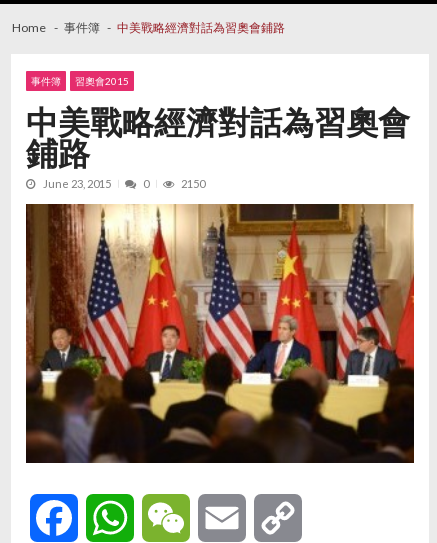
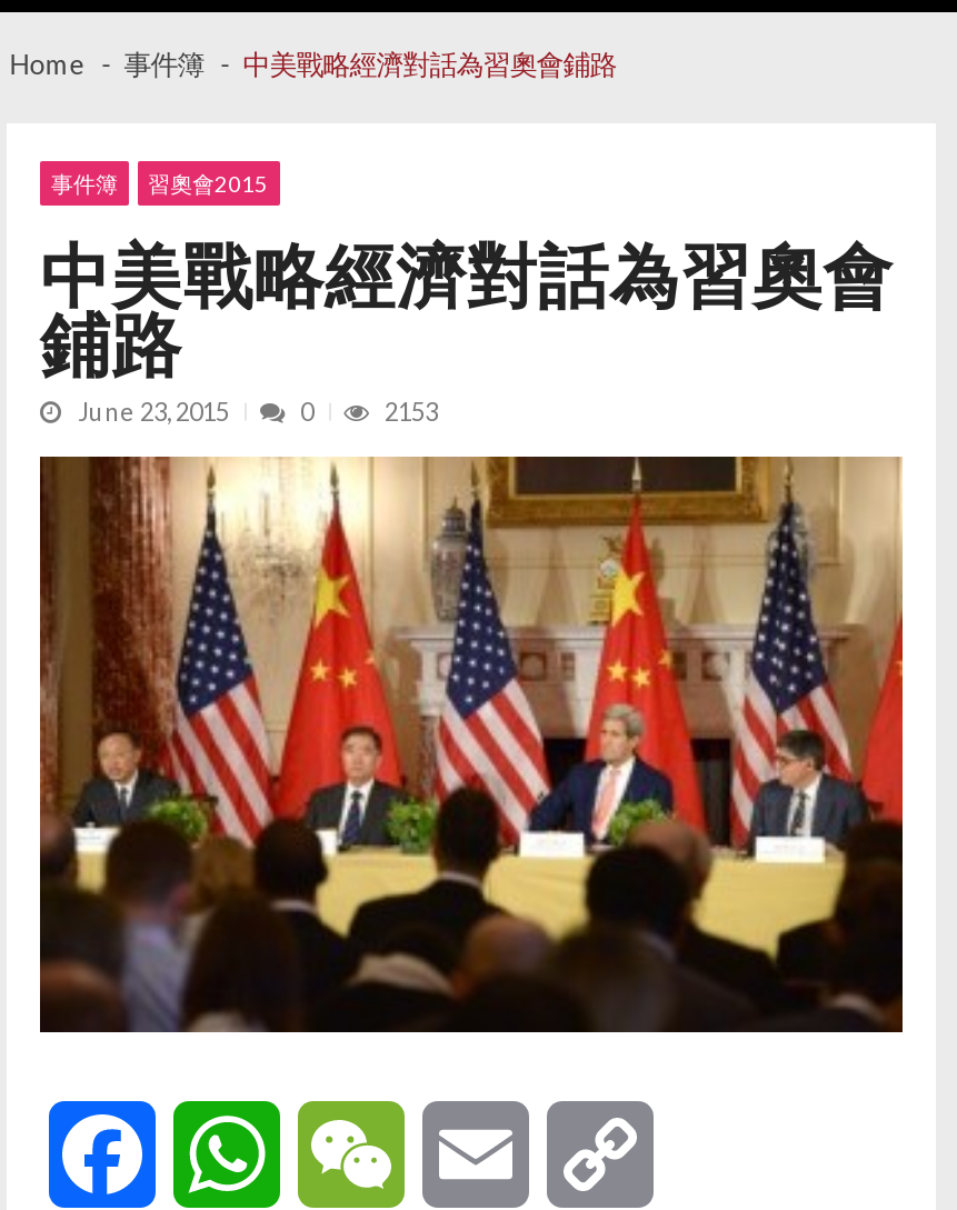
- 2150
+ 2153
